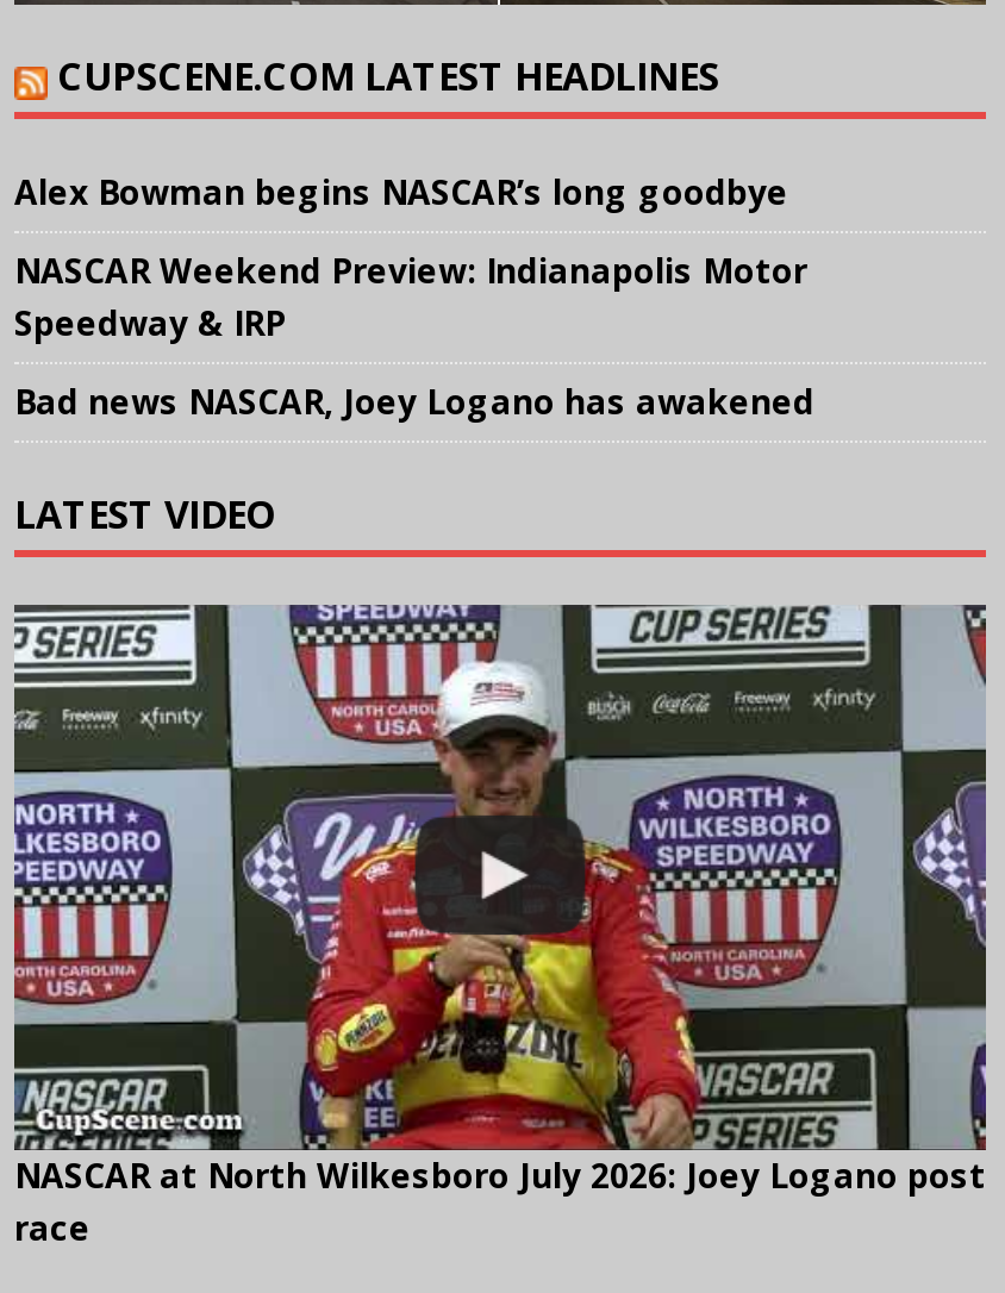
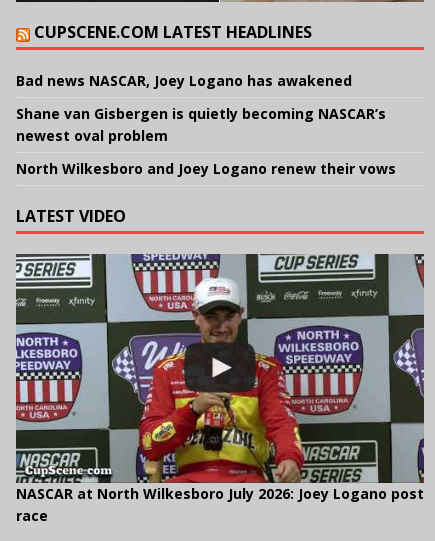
- Alex Bowman begins NASCAR’s long goodbye
- NASCAR Weekend Preview: Indianapolis Motor
- Speedway & IRP

moved up: Bad news NASCAR, Joey Logano has awakened

+ Shane van Gisbergen is quietly becoming NASCAR’s
+ newest oval problem
+ North Wilkesboro and Joey Logano renew their vows
